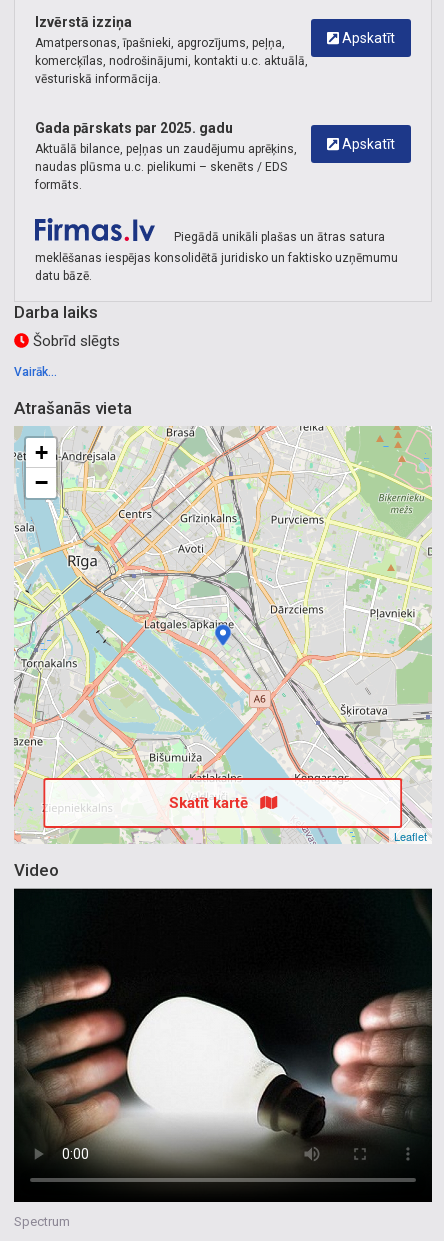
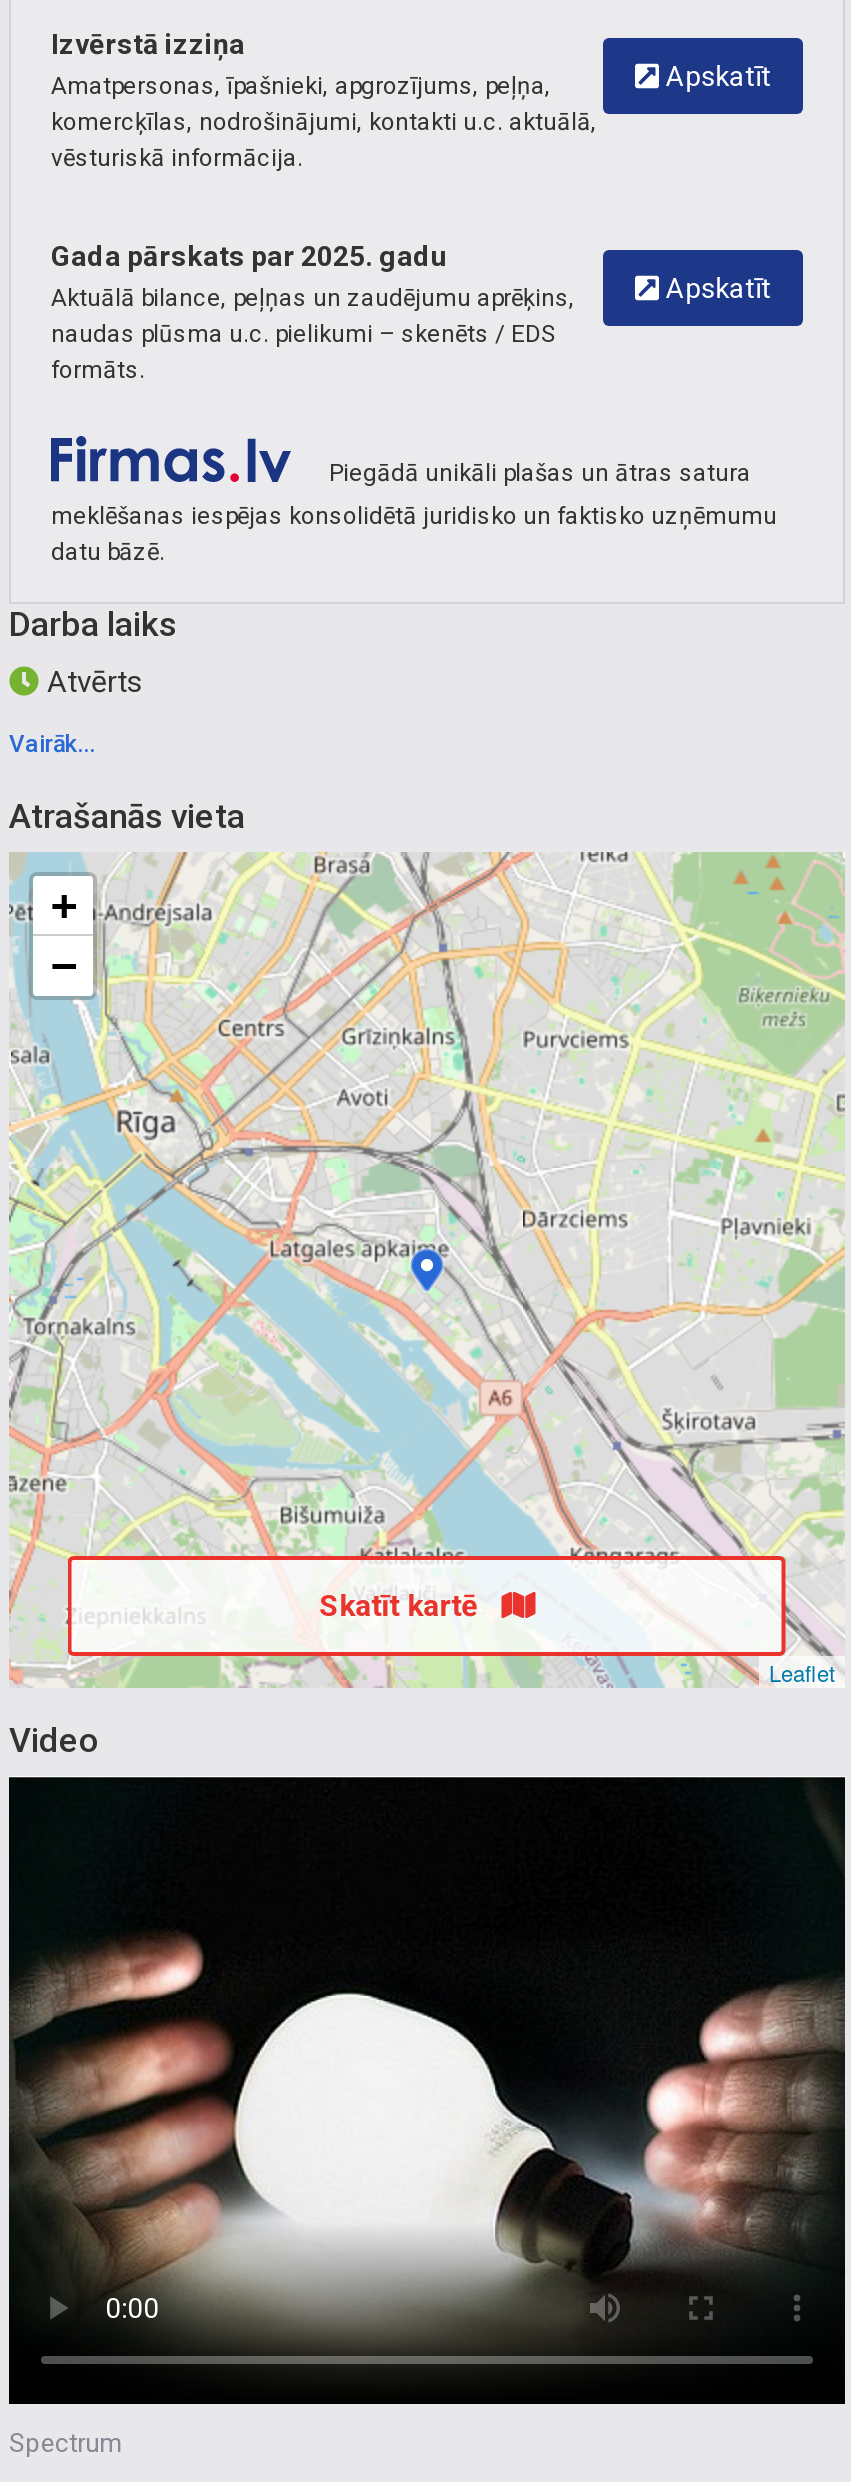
- Šobrīd slēgts
+ Atvērts
